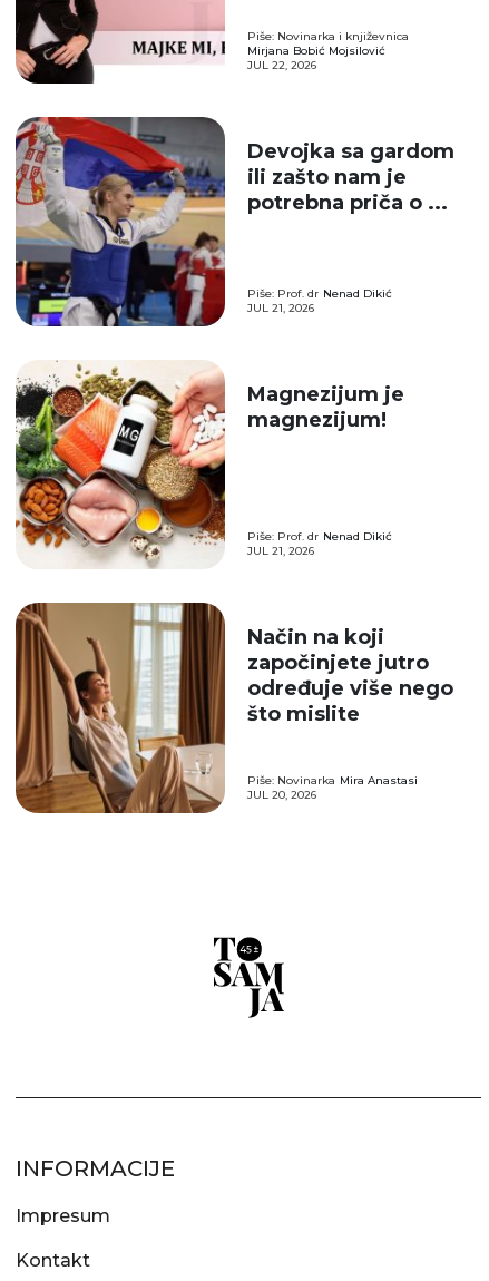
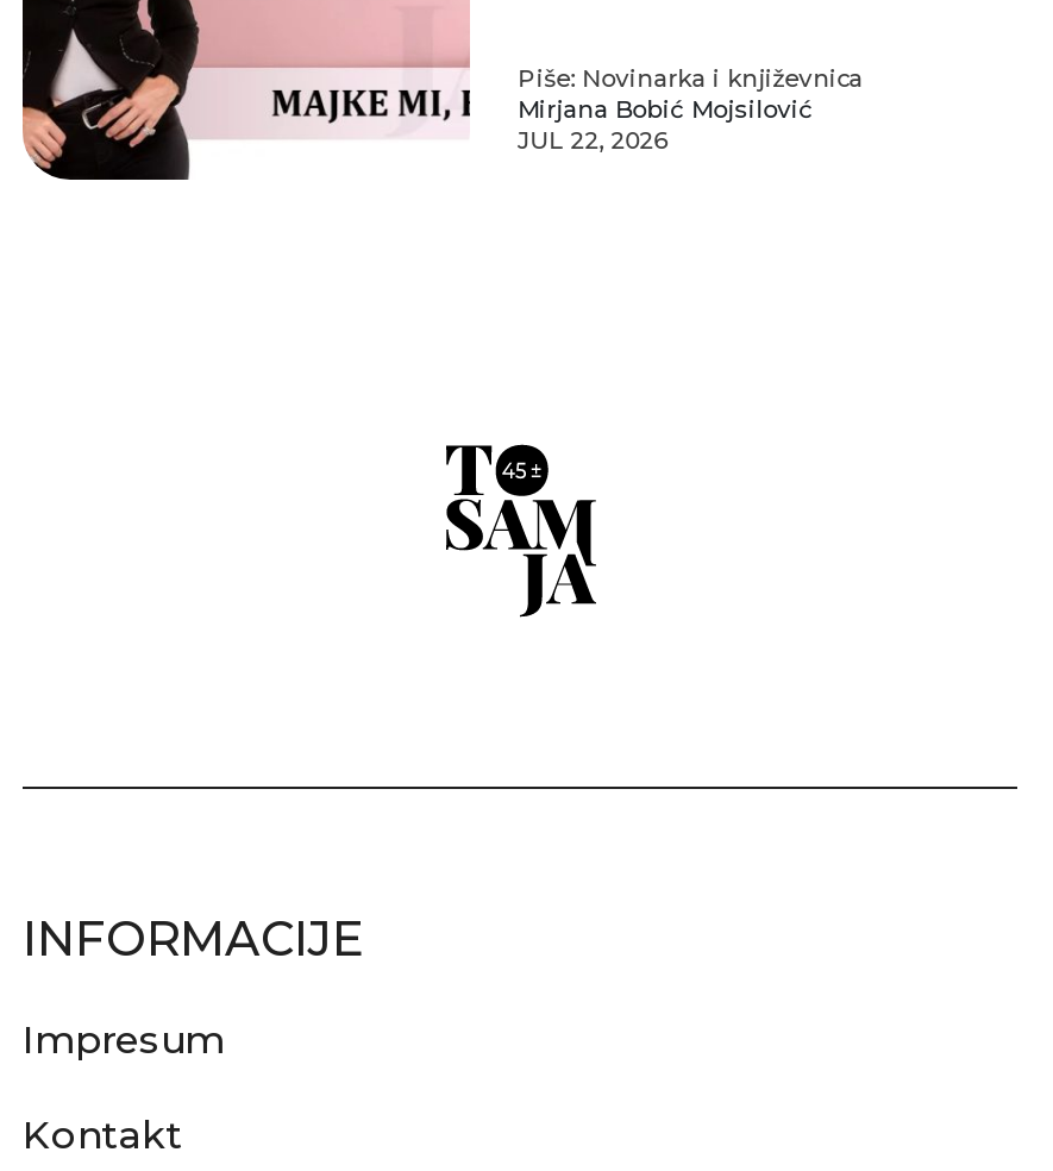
- [image]
- Devojka sa gardom
- ili zašto nam je
- potrebna priča o ...

- Piše: Prof. dr Nenad Dikić
- JUL 21, 2026

- [image]
- Magnezijum je
- magnezijum!

- Piše: Prof. dr Nenad Dikić
- JUL 21, 2026

- [image]
- Način na koji
- započinjete jutro
- određuje više nego
- što mislite
- Piše: Novinarka Mira Anastasi
- JUL 20, 2026
